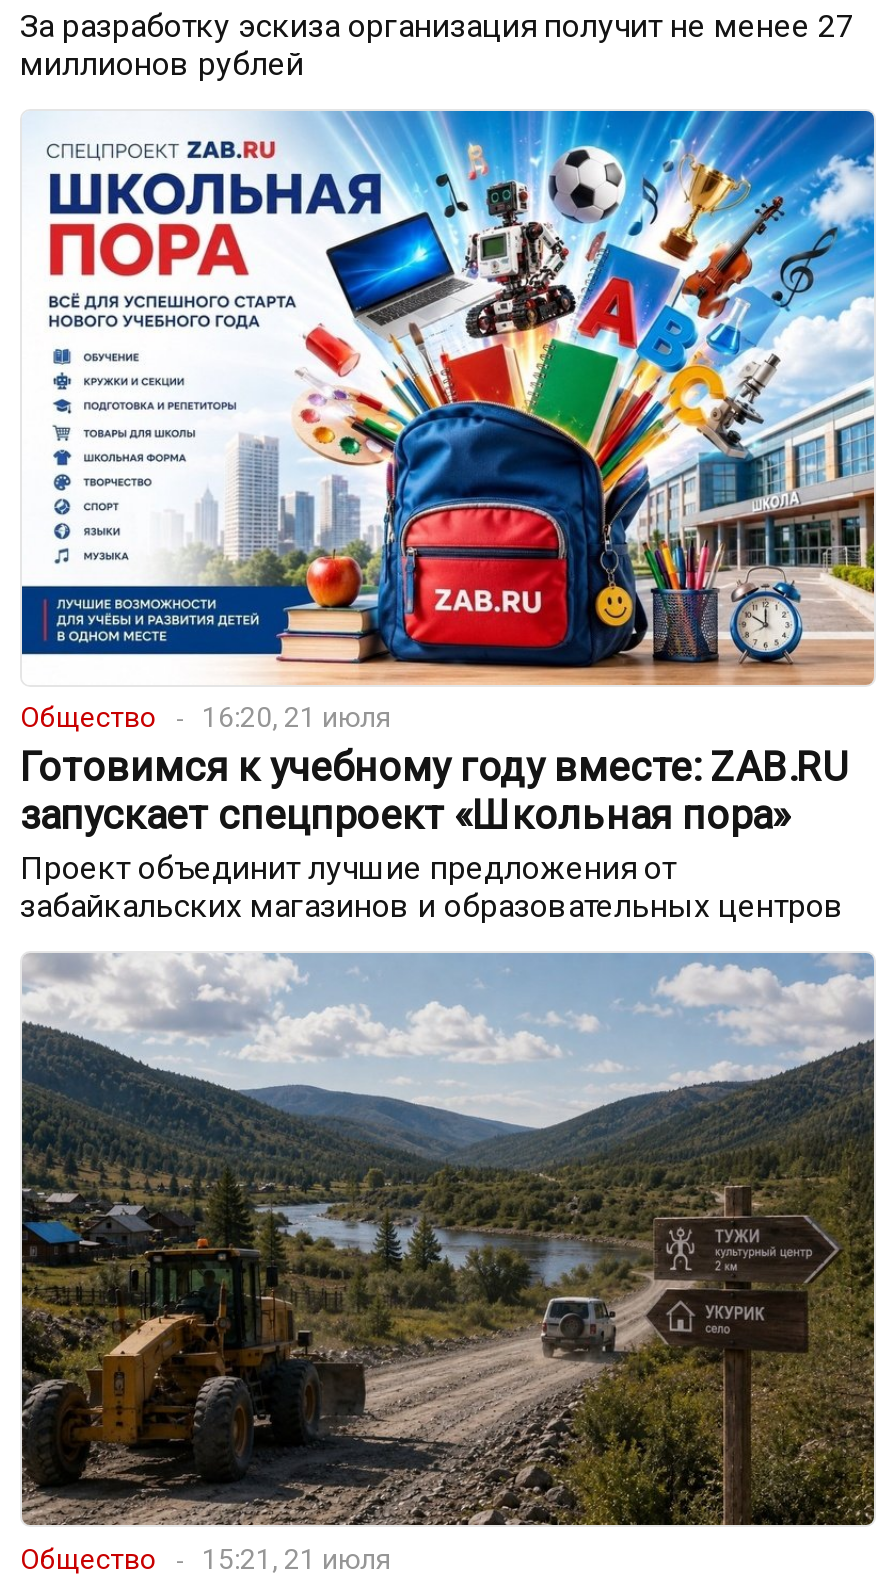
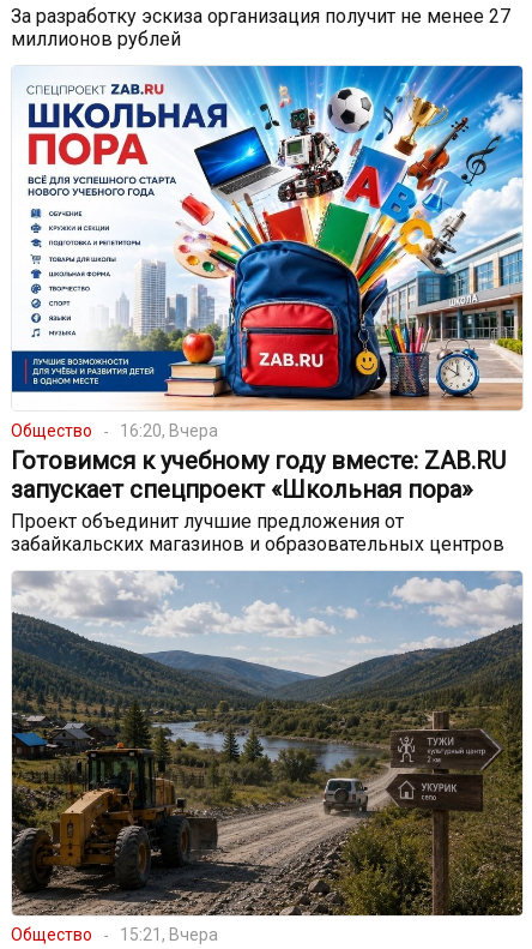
- Общество 16:20, 21 июля
+ Общество 16:20, Вчера

- Общество 15:21, 21 июля
+ Общество 15:21, Вчера
